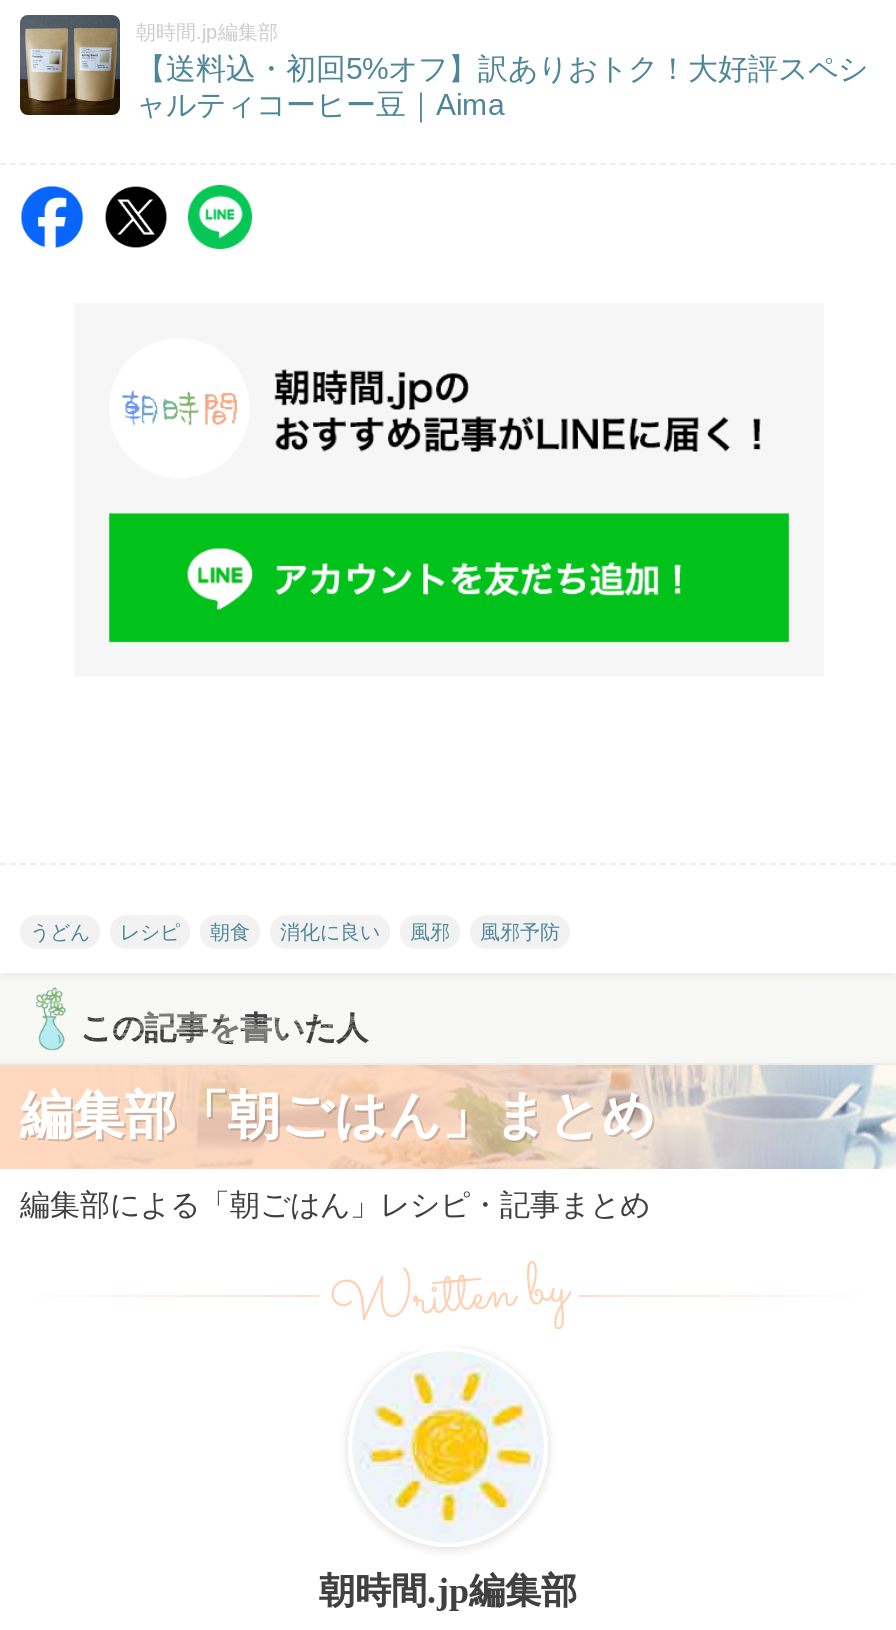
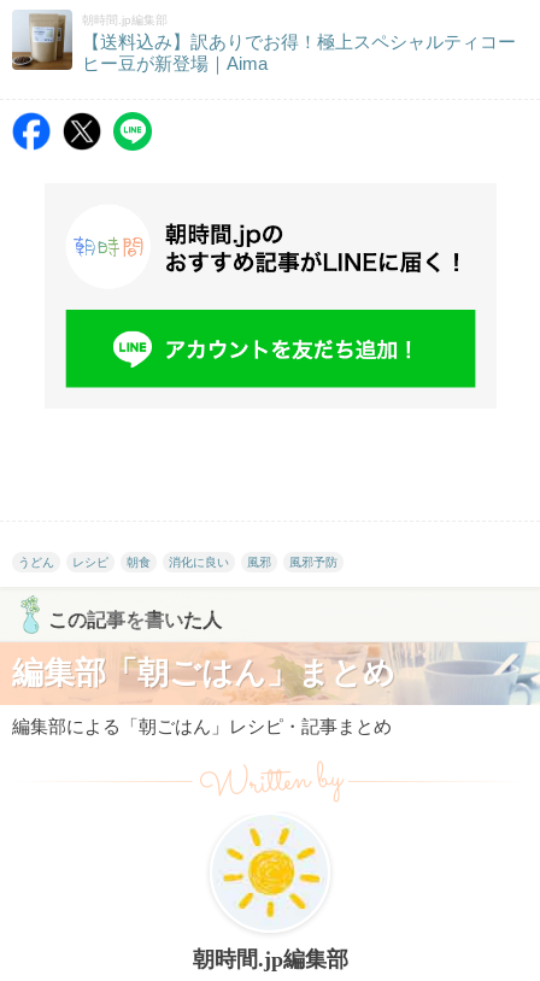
- [image]
- 【送料込・初回5%オフ】訳ありおトク！大好評スペシ
- ャルティコーヒー豆｜Aima
+ [image]
+ 【送料込み】訳ありでお得！極上スペシャルティコー
+ ヒー豆が新登場｜Aima
